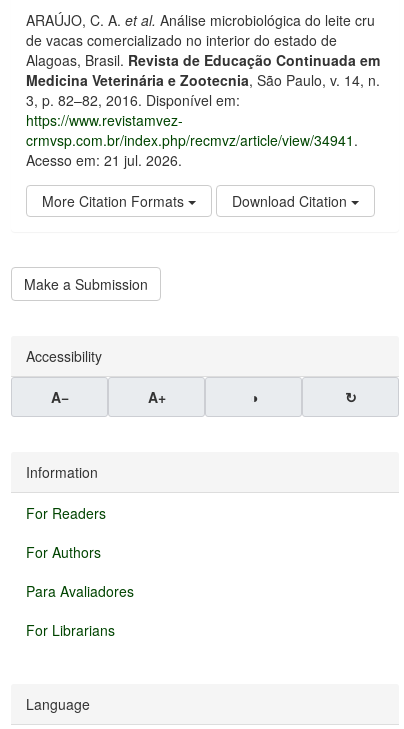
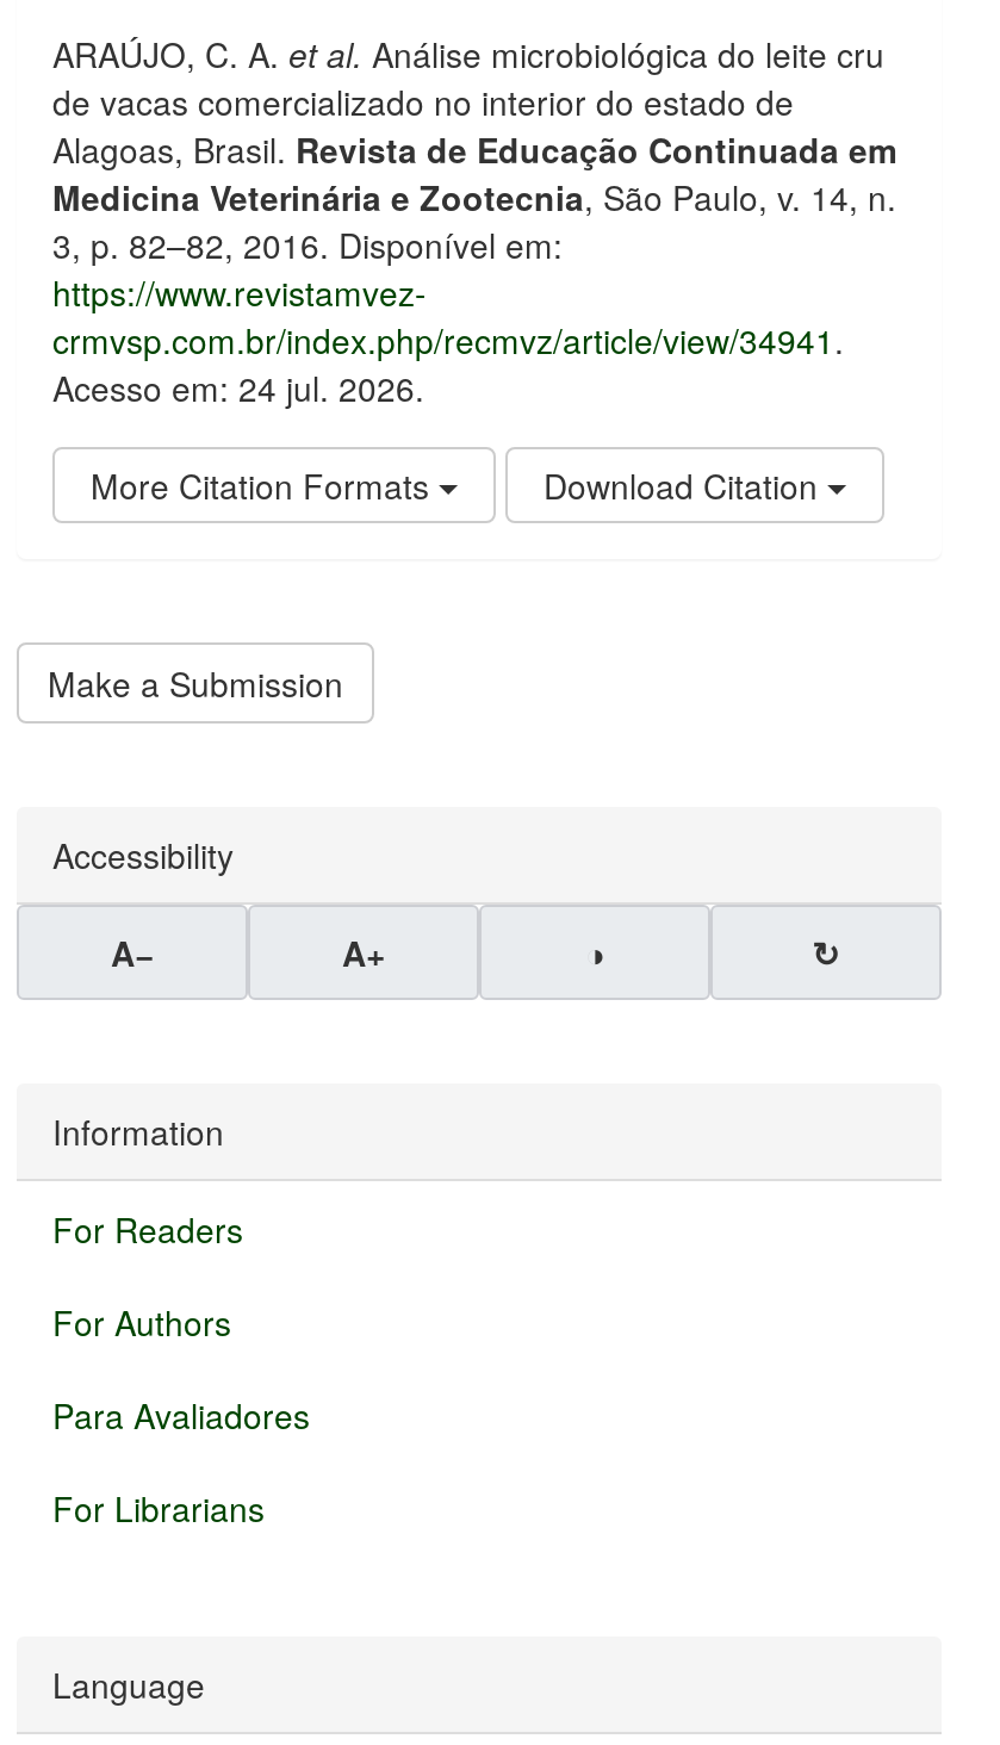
- Acesso em: 21 jul. 2026.
+ Acesso em: 24 jul. 2026.
